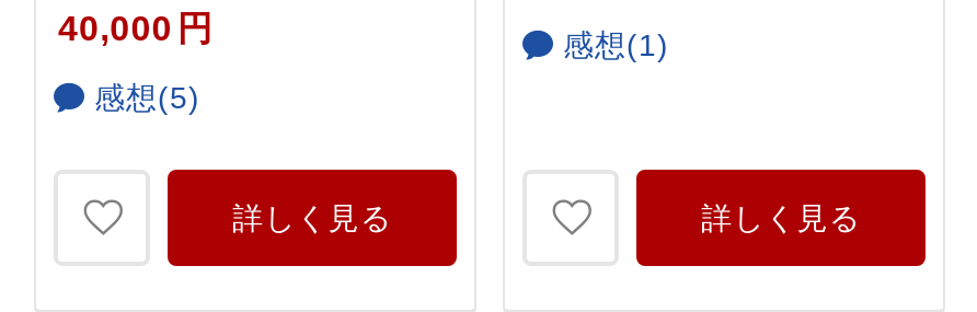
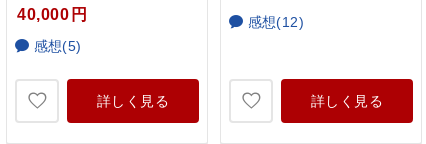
- 感想(1)
+ 感想(12)
